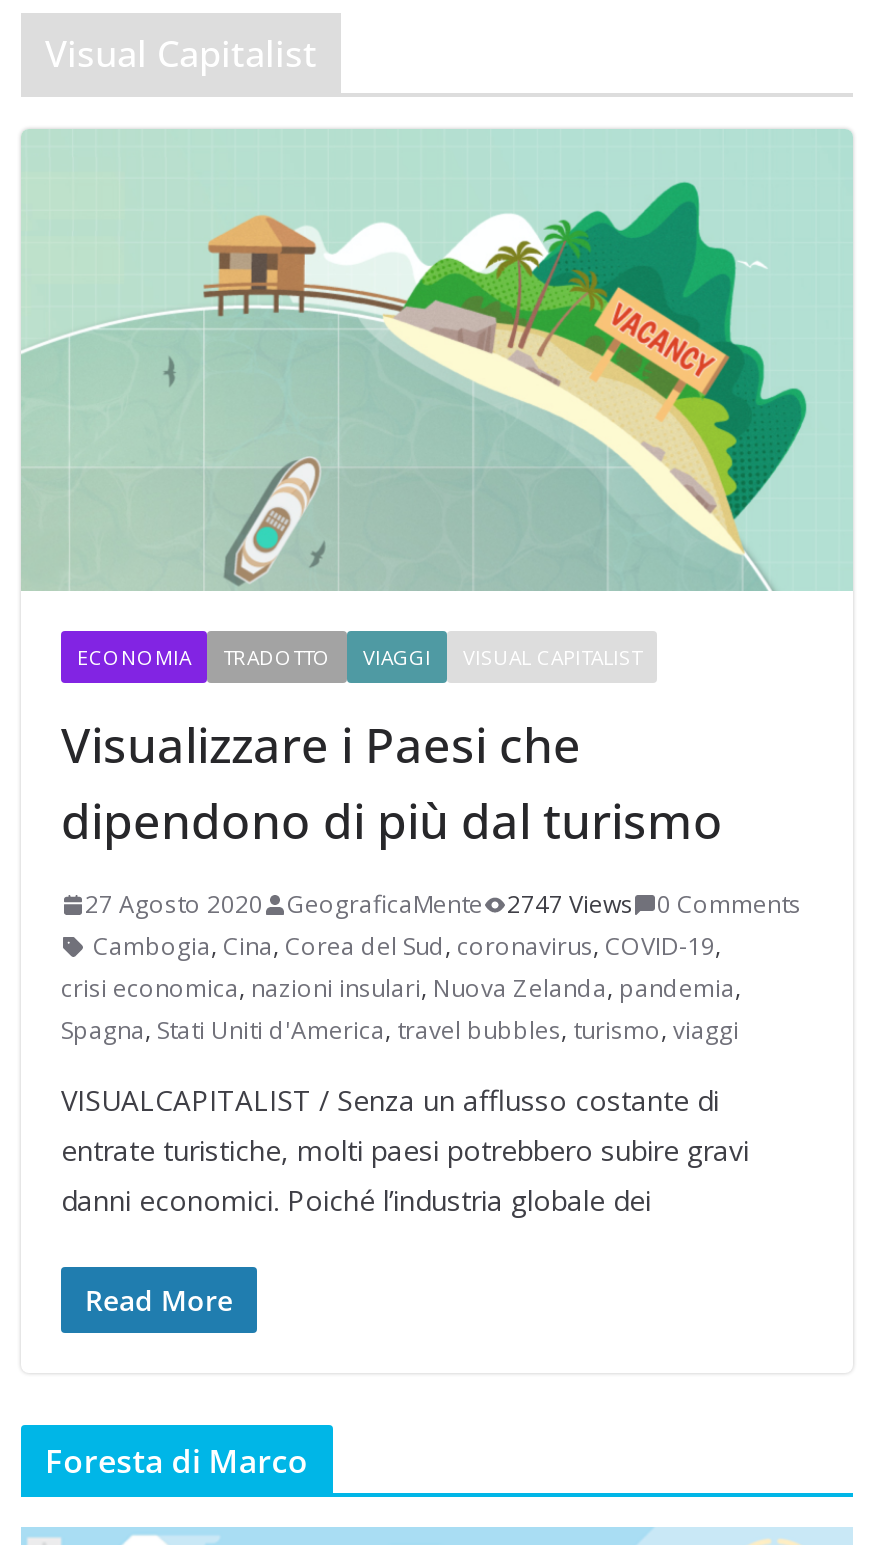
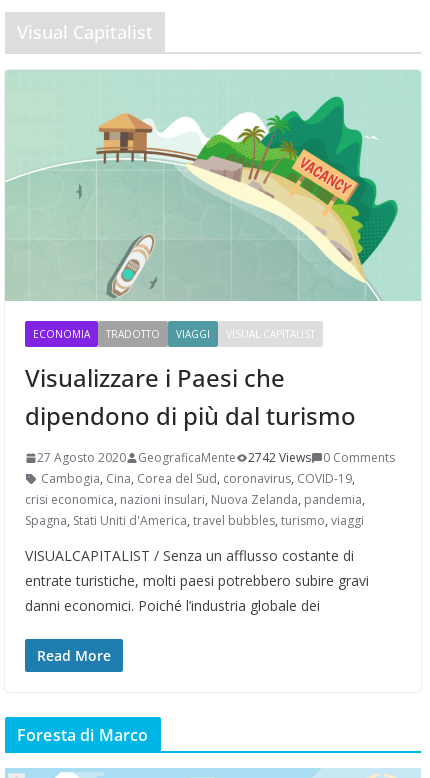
- 27 Agosto 2020 GeograficaMente 2747 Views 0 Comments
+ 27 Agosto 2020 GeograficaMente 2742 Views 0 Comments
